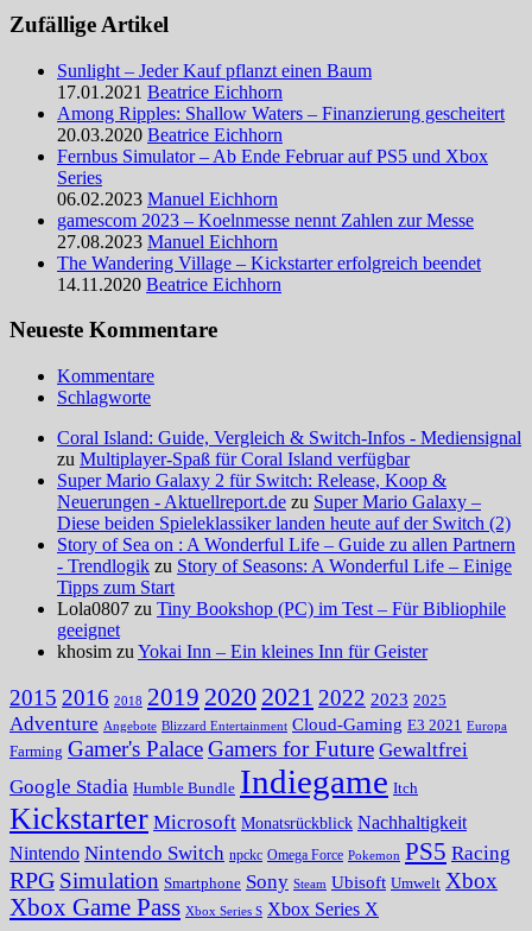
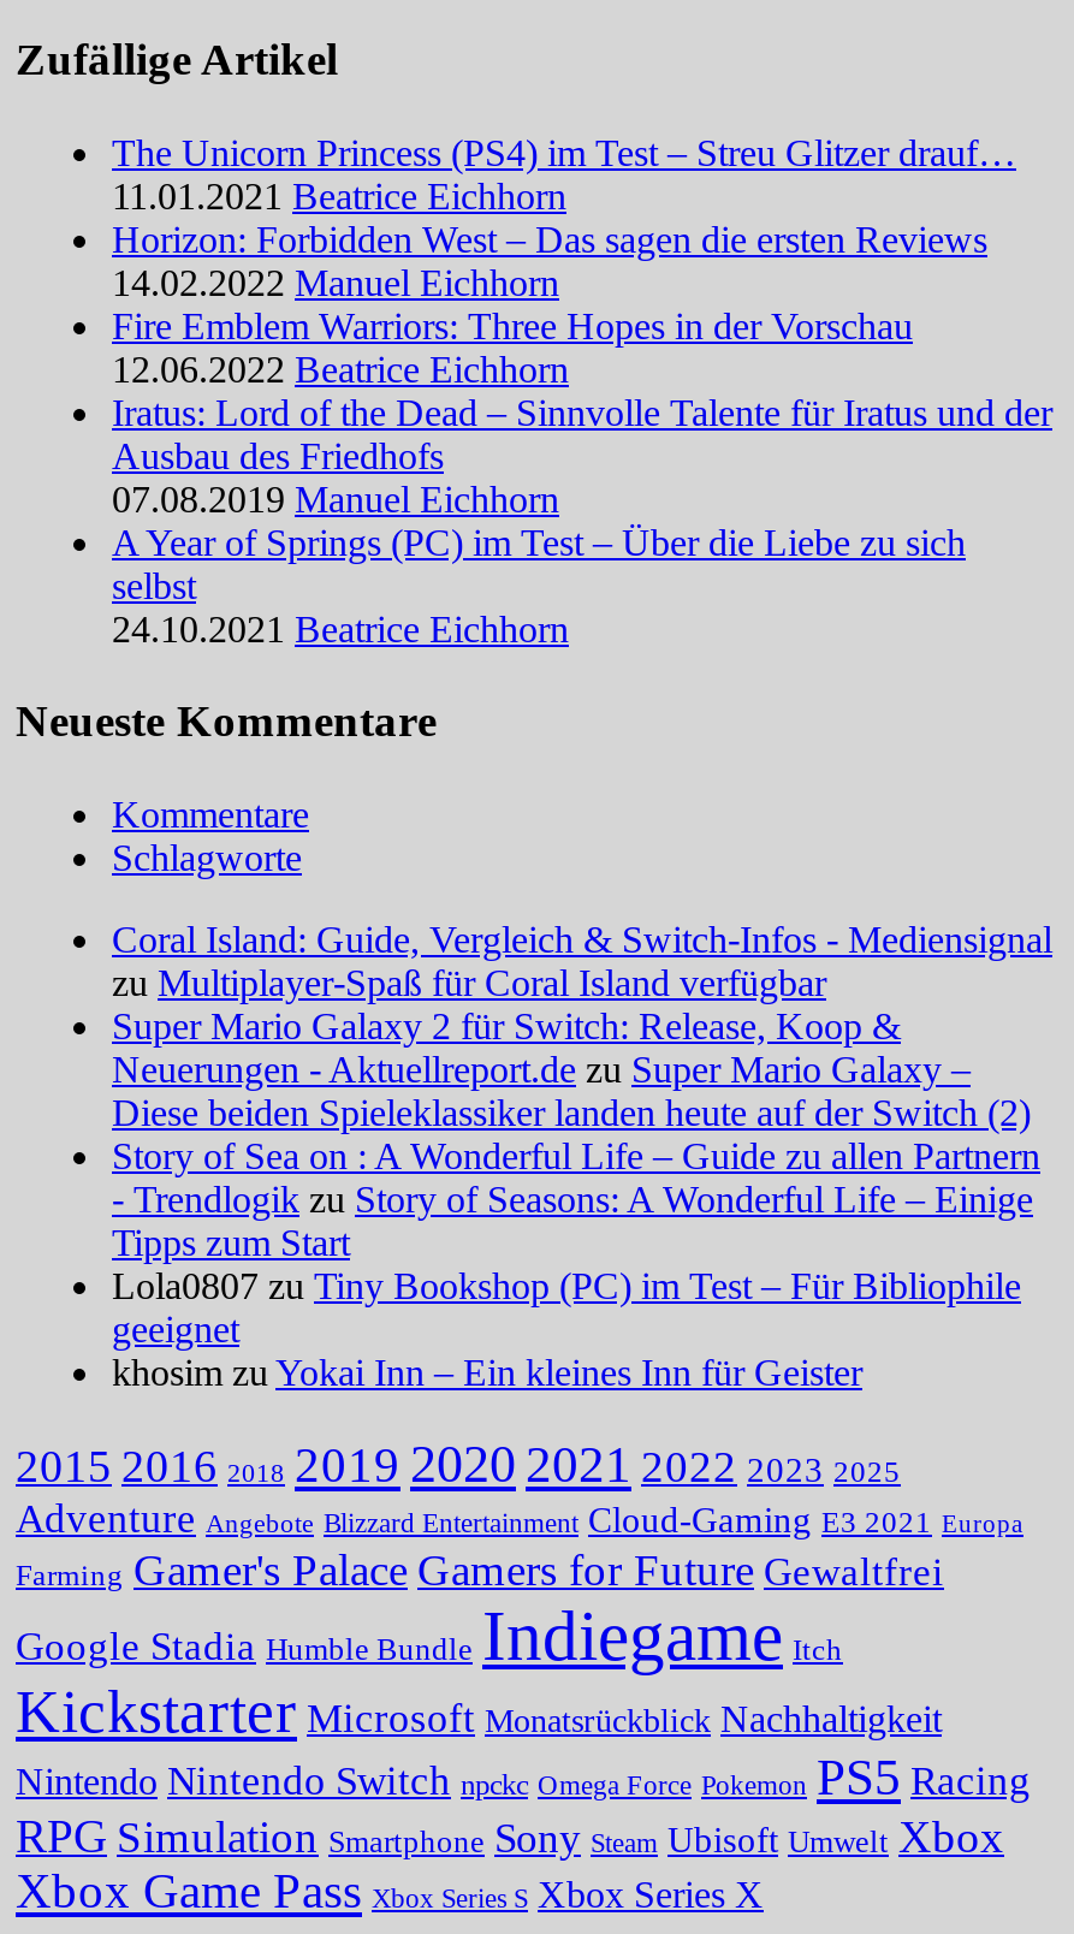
- Sunlight – Jeder Kauf pflanzt einen Baum
- 17.01.2021 Beatrice Eichhorn
- Among Ripples: Shallow Waters – Finanzierung gescheitert
- 20.03.2020 Beatrice Eichhorn
- Fernbus Simulator – Ab Ende Februar auf PS5 und Xbox
- Series
- 06.02.2023 Manuel Eichhorn
- gamescom 2023 – Koelnmesse nennt Zahlen zur Messe
- 27.08.2023 Manuel Eichhorn
- The Wandering Village – Kickstarter erfolgreich beendet
- 14.11.2020 Beatrice Eichhorn
+ The Unicorn Princess (PS4) im Test – Streu Glitzer drauf…
+ 11.01.2021 Beatrice Eichhorn
+ Horizon: Forbidden West – Das sagen die ersten Reviews
+ 14.02.2022 Manuel Eichhorn
+ Fire Emblem Warriors: Three Hopes in der Vorschau
+ 12.06.2022 Beatrice Eichhorn
+ Iratus: Lord of the Dead – Sinnvolle Talente für Iratus und der
+ Ausbau des Friedhofs
+ 07.08.2019 Manuel Eichhorn
+ A Year of Springs (PC) im Test – Über die Liebe zu sich
+ selbst
+ 24.10.2021 Beatrice Eichhorn
